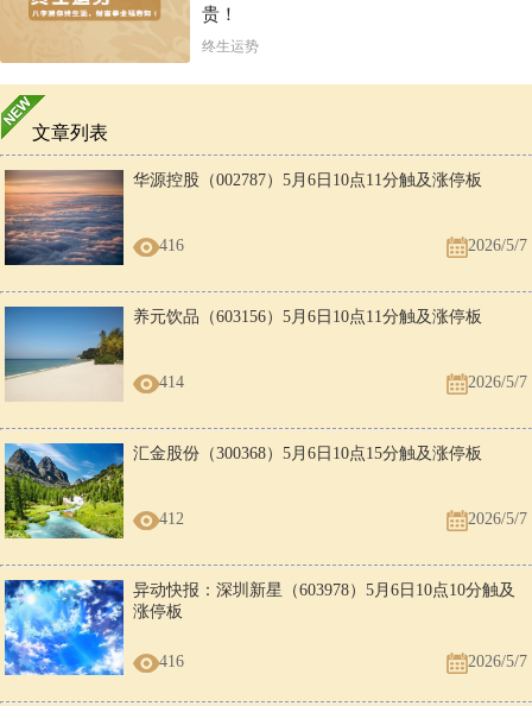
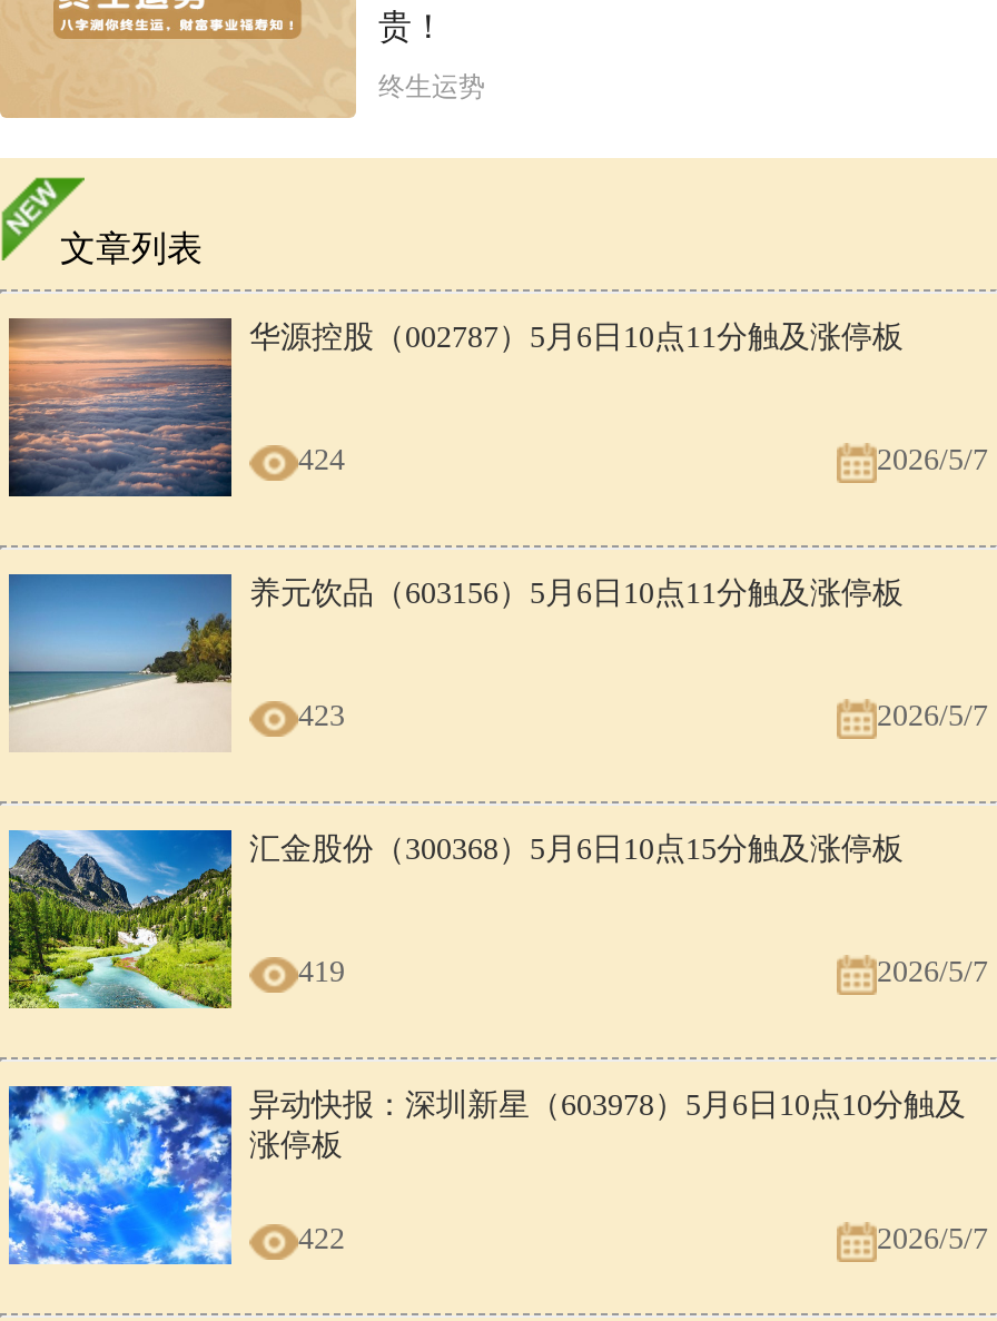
- 416
+ 424

- 414
+ 423

- 412
+ 419

- 416
+ 422
